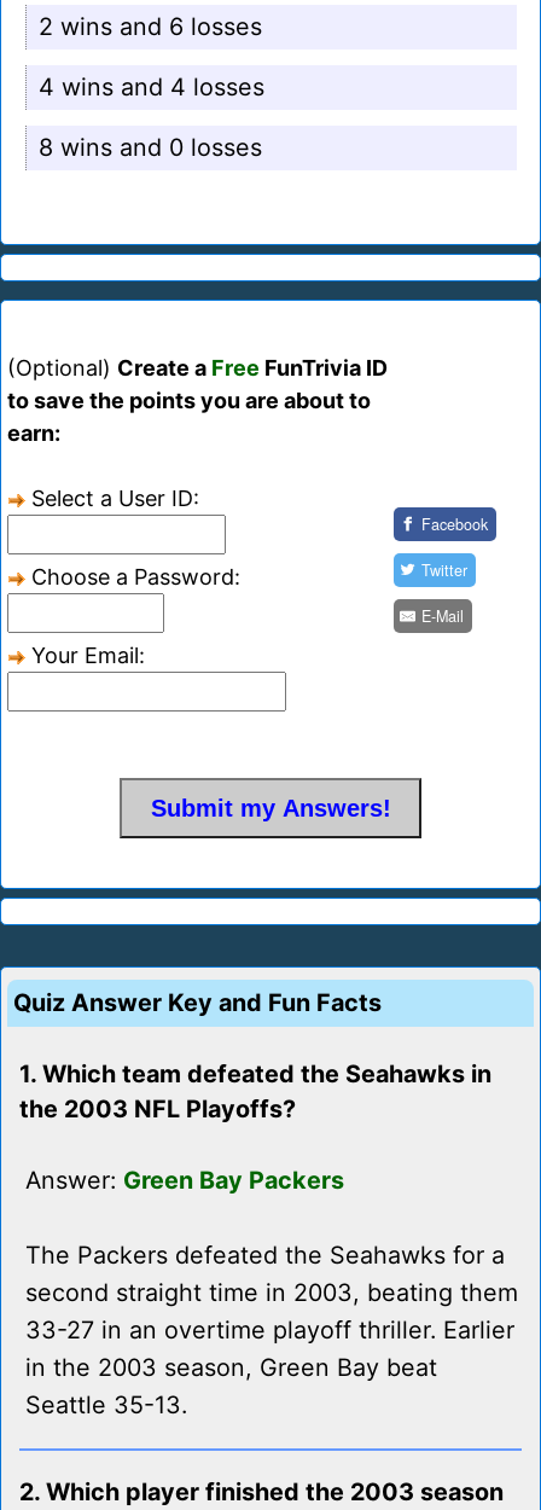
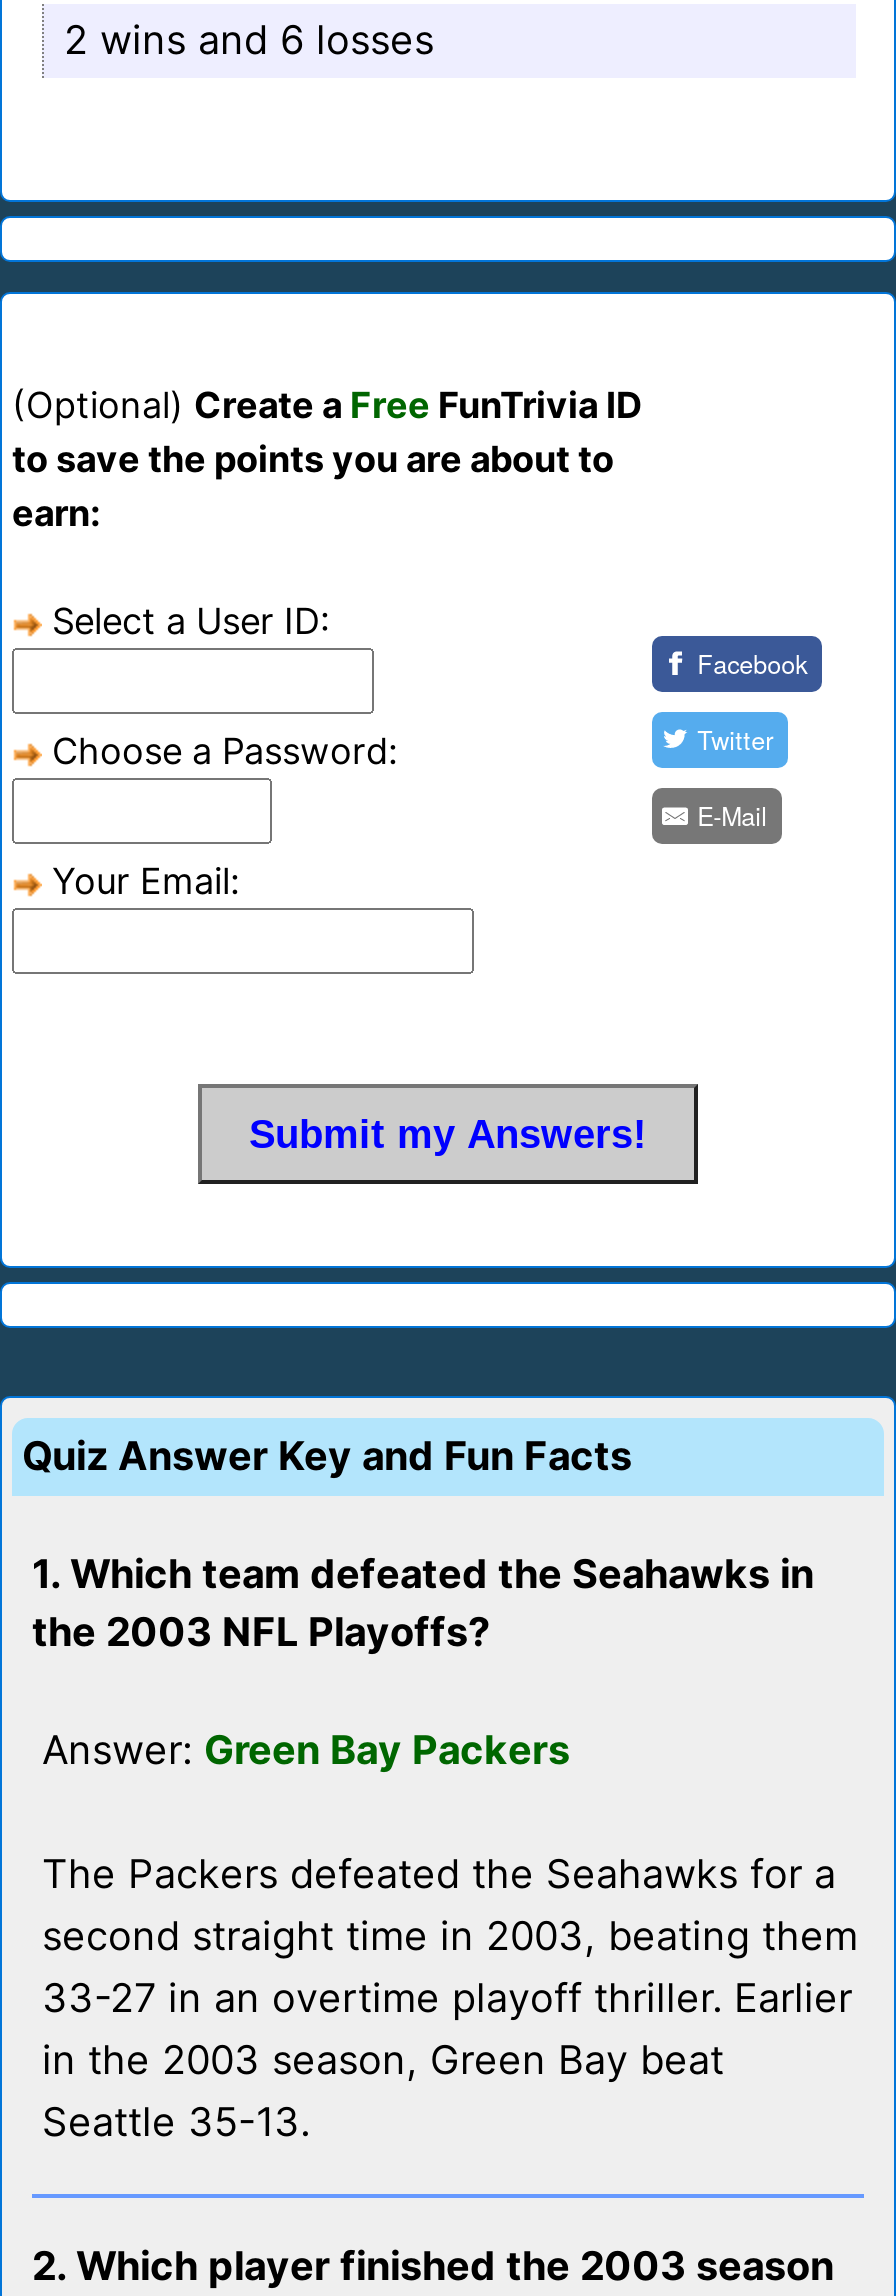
- 4 wins and 4 losses
- 8 wins and 0 losses
